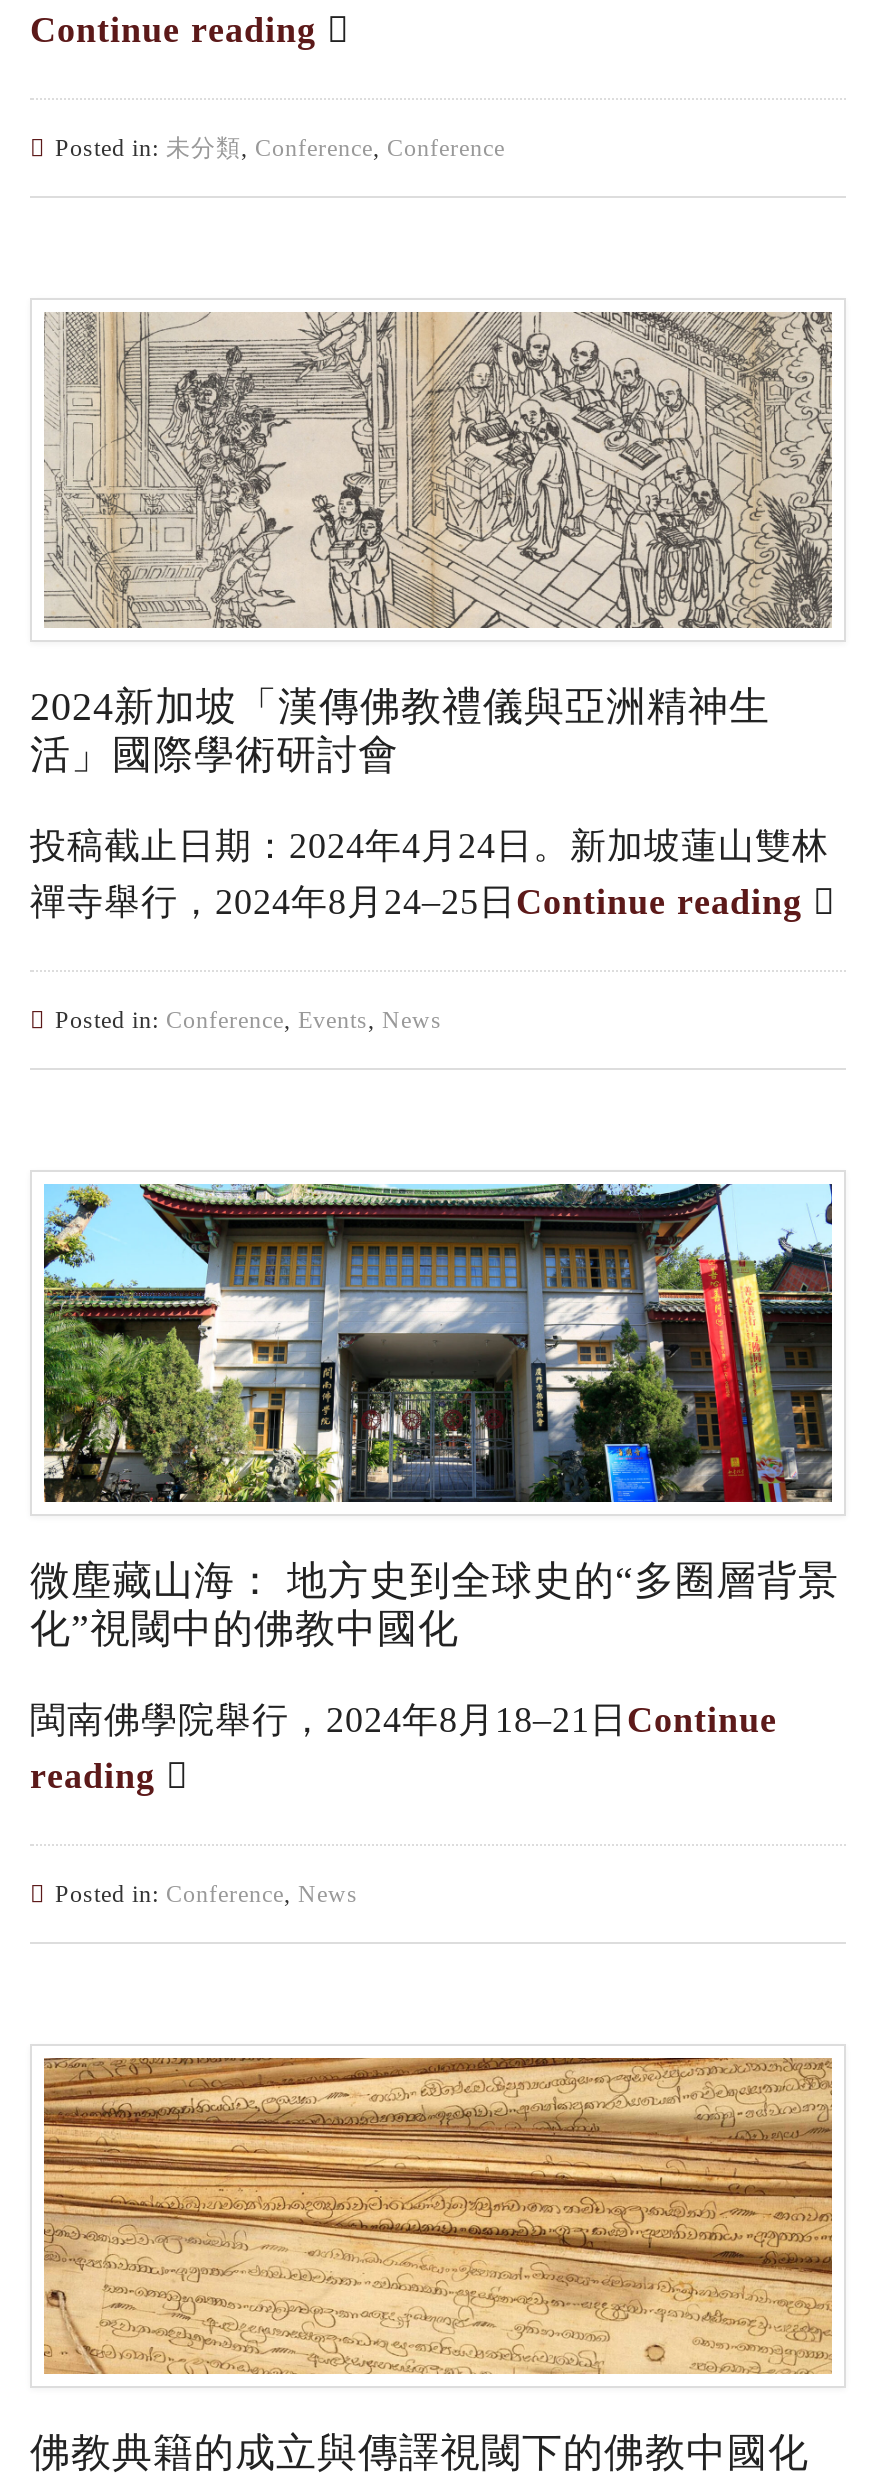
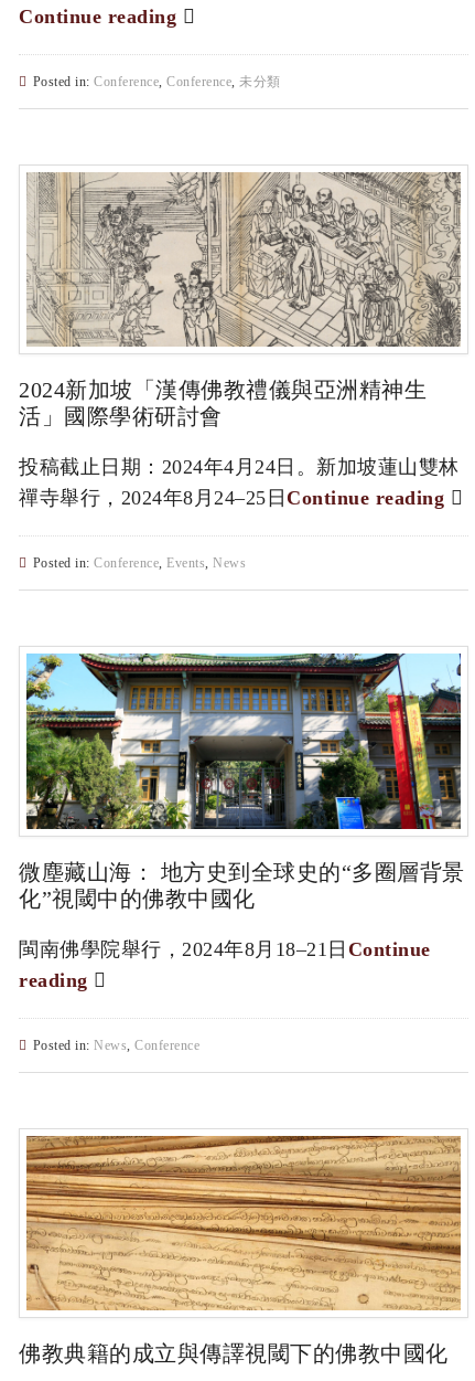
- Posted in:未分類, Conference, Conference
+ Posted in: Conference, Conference,未分類

- Posted in: Conference, News
+ Posted in: News, Conference
